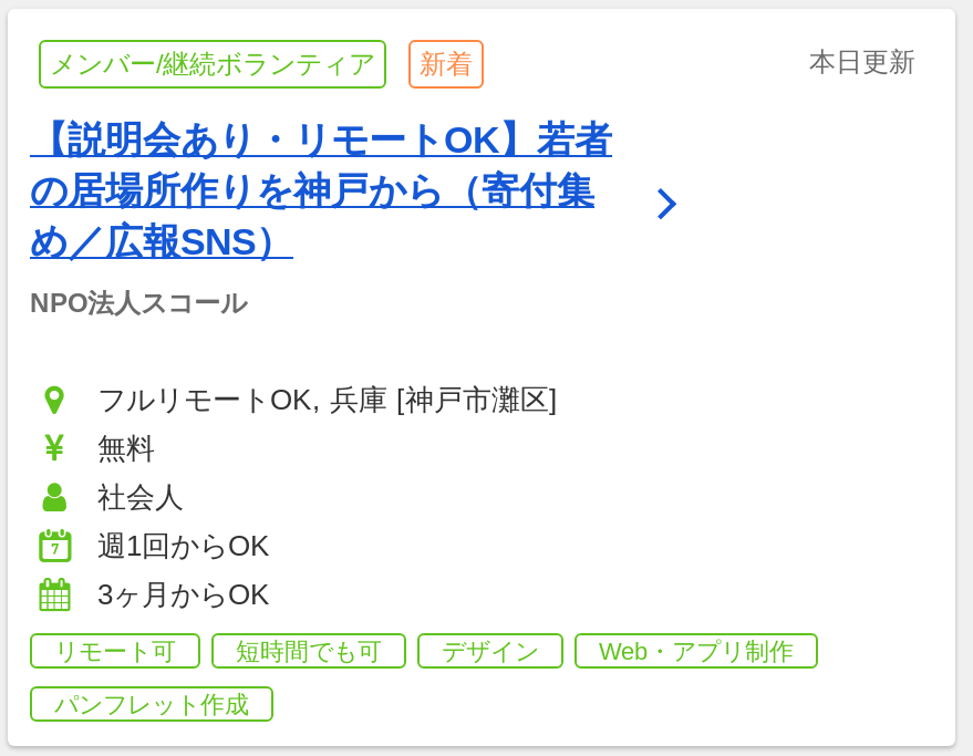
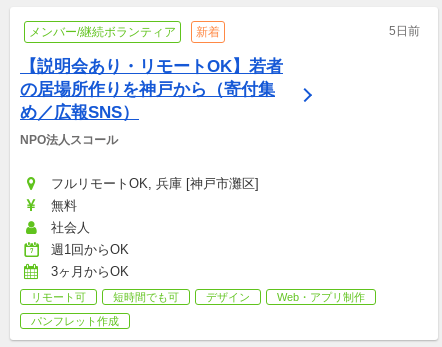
- 本日更新
+ 5日前
